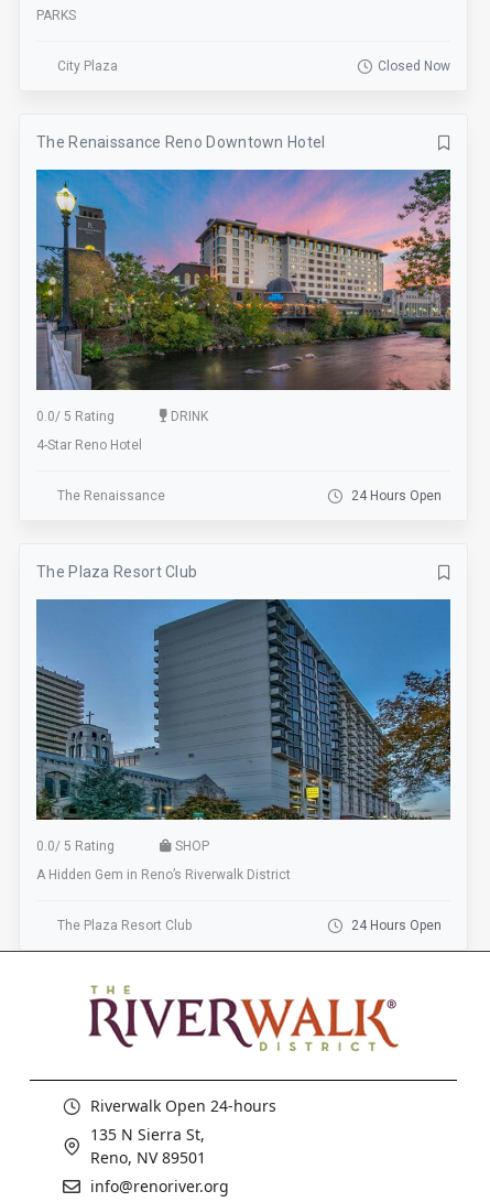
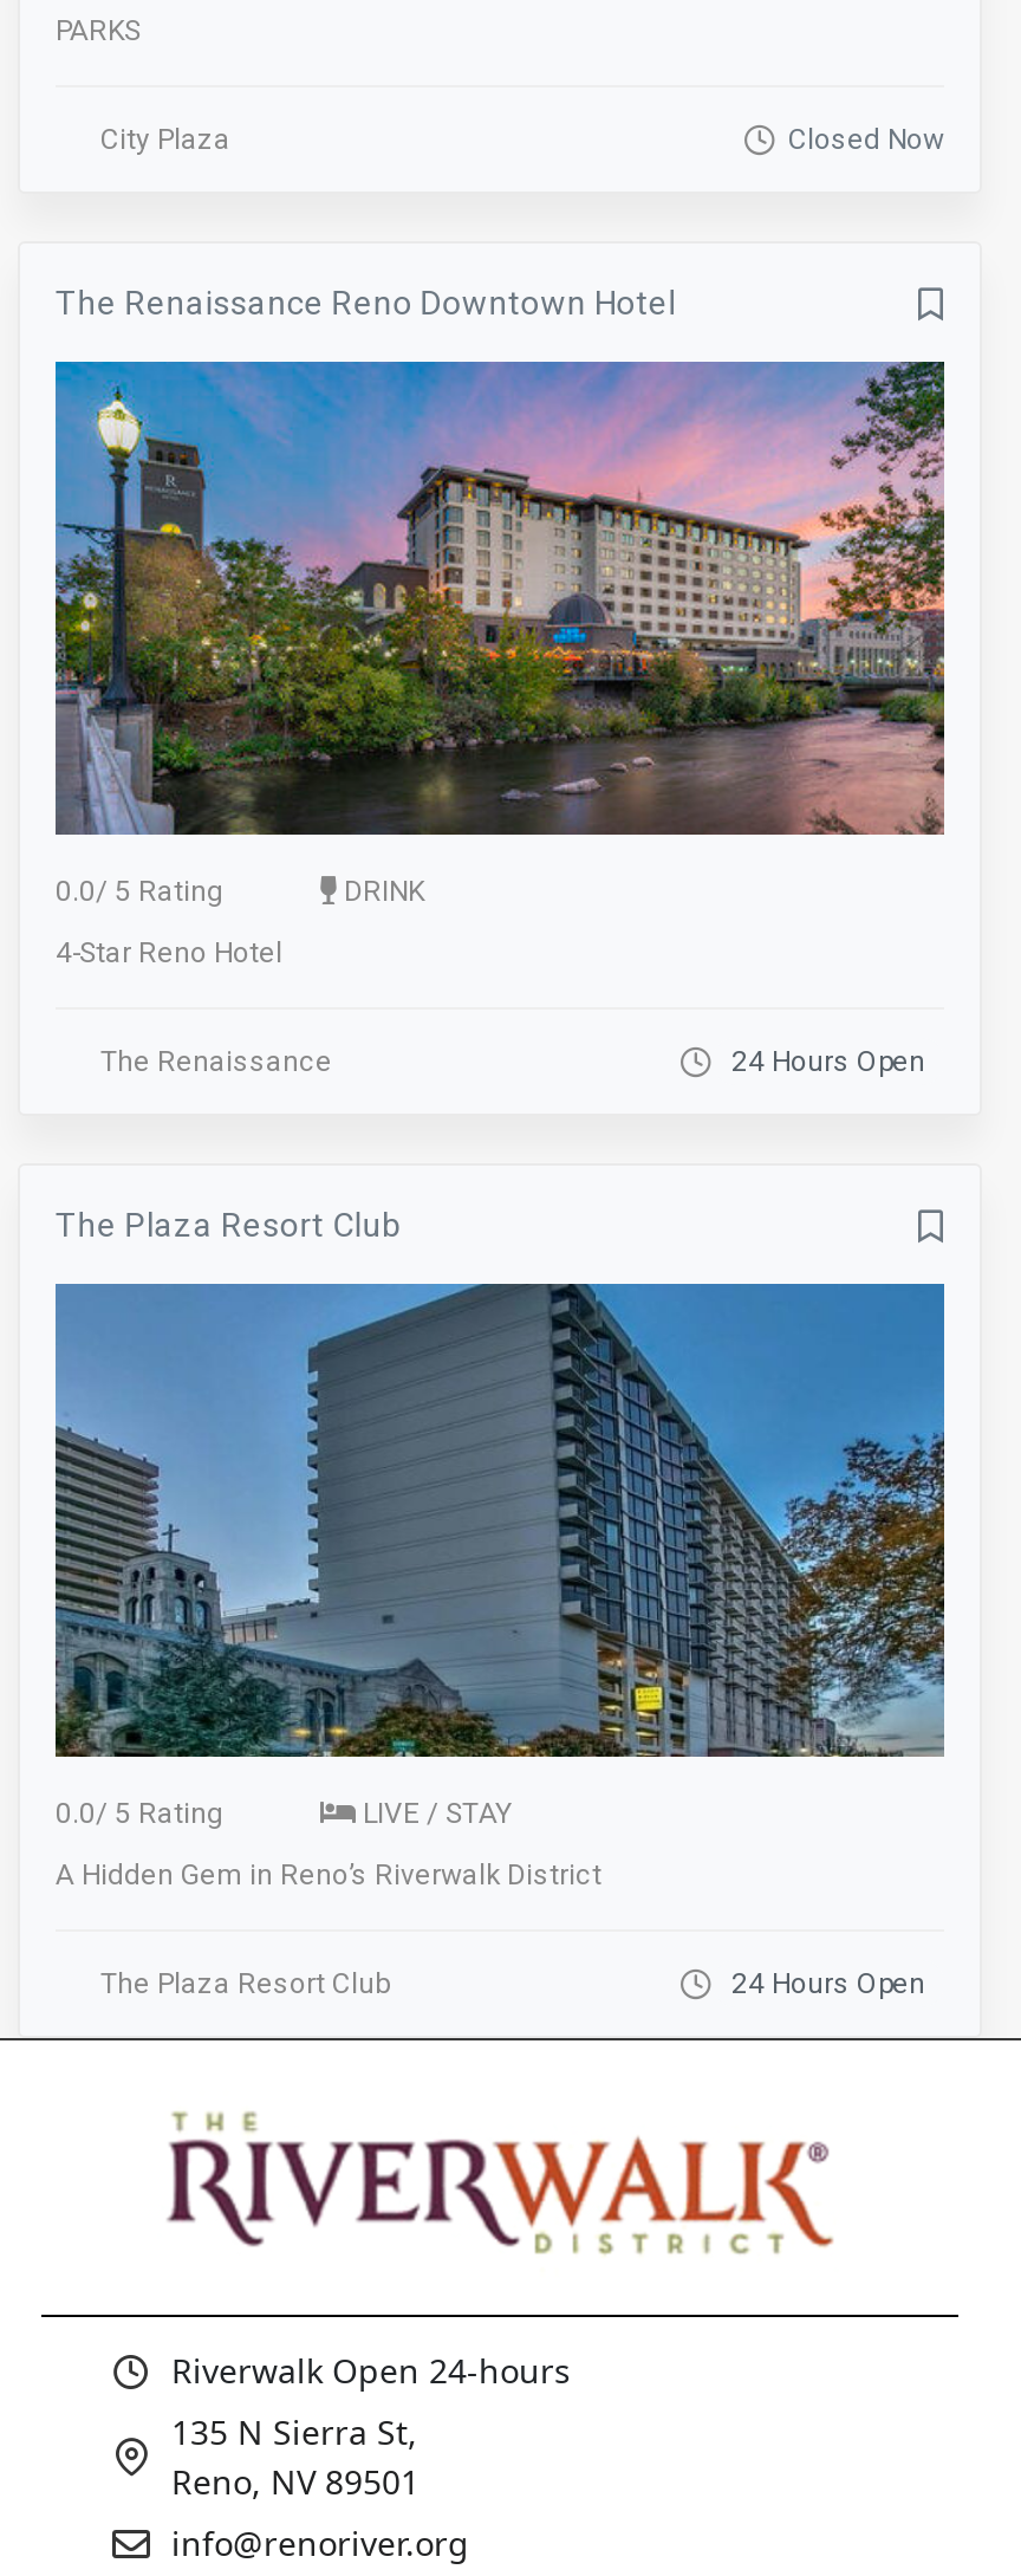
- SHOP
+ LIVE / STAY
